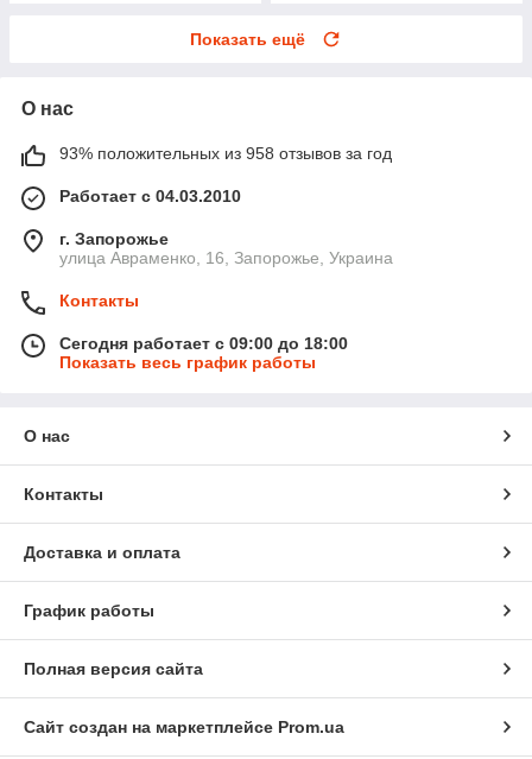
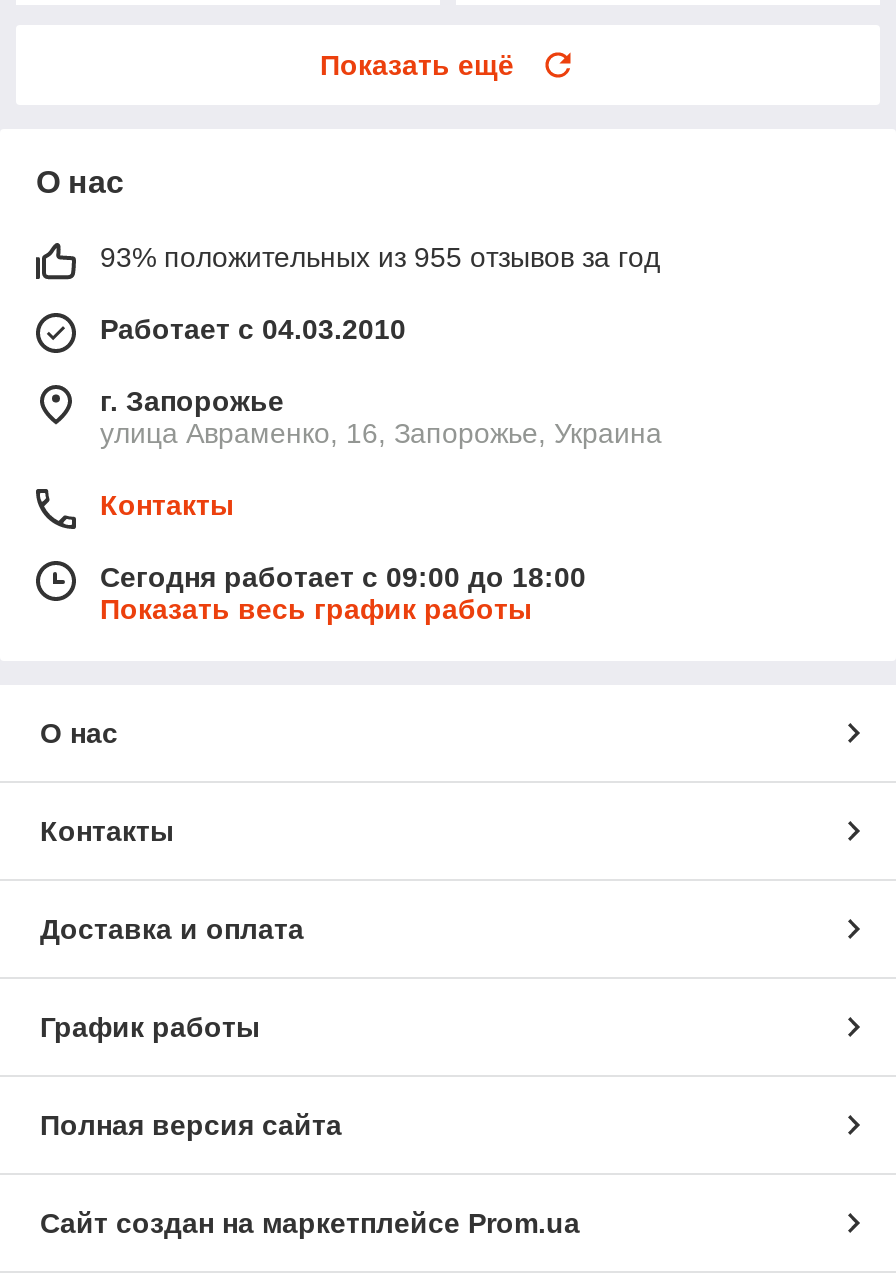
- 93% положительных из 958 отзывов за год
+ 93% положительных из 955 отзывов за год
